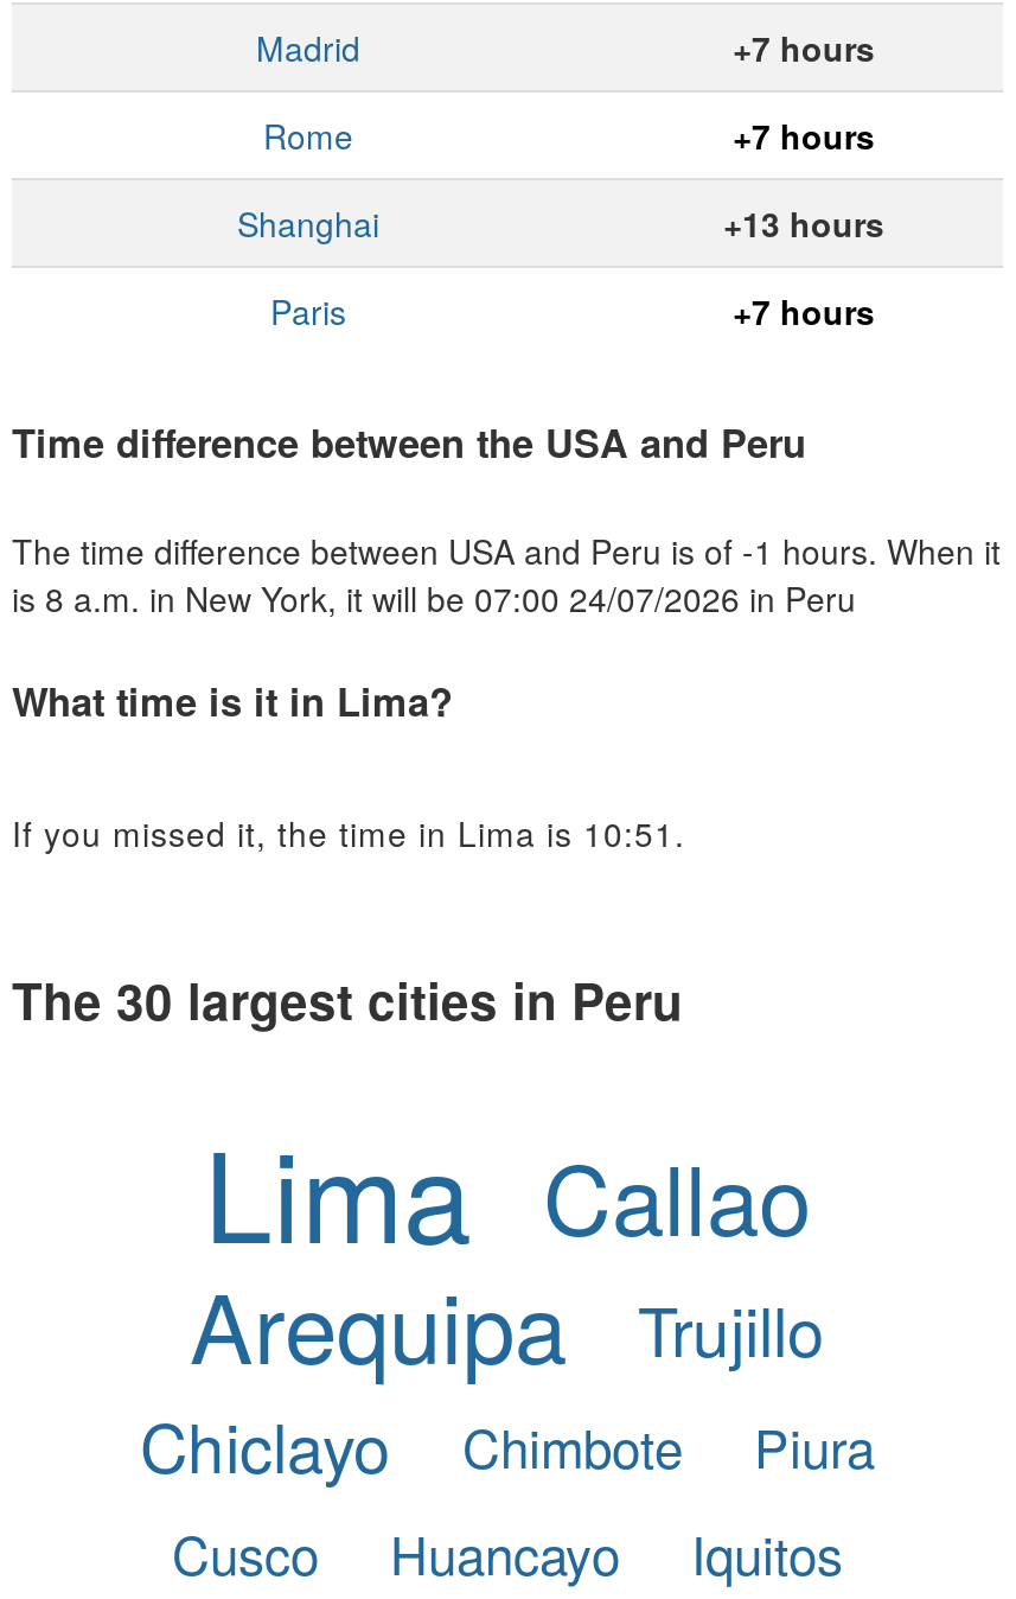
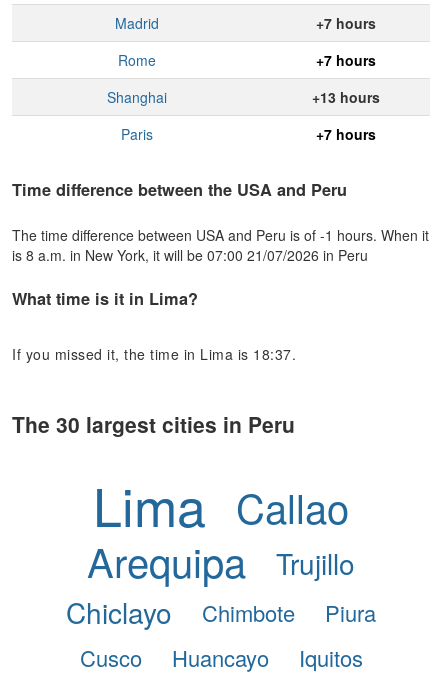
- is 8 a.m. in New York, it will be 07:00 24/07/2026 in Peru
+ is 8 a.m. in New York, it will be 07:00 21/07/2026 in Peru

- If you missed it, the time in Lima is 10:51.
+ If you missed it, the time in Lima is 18:37.
